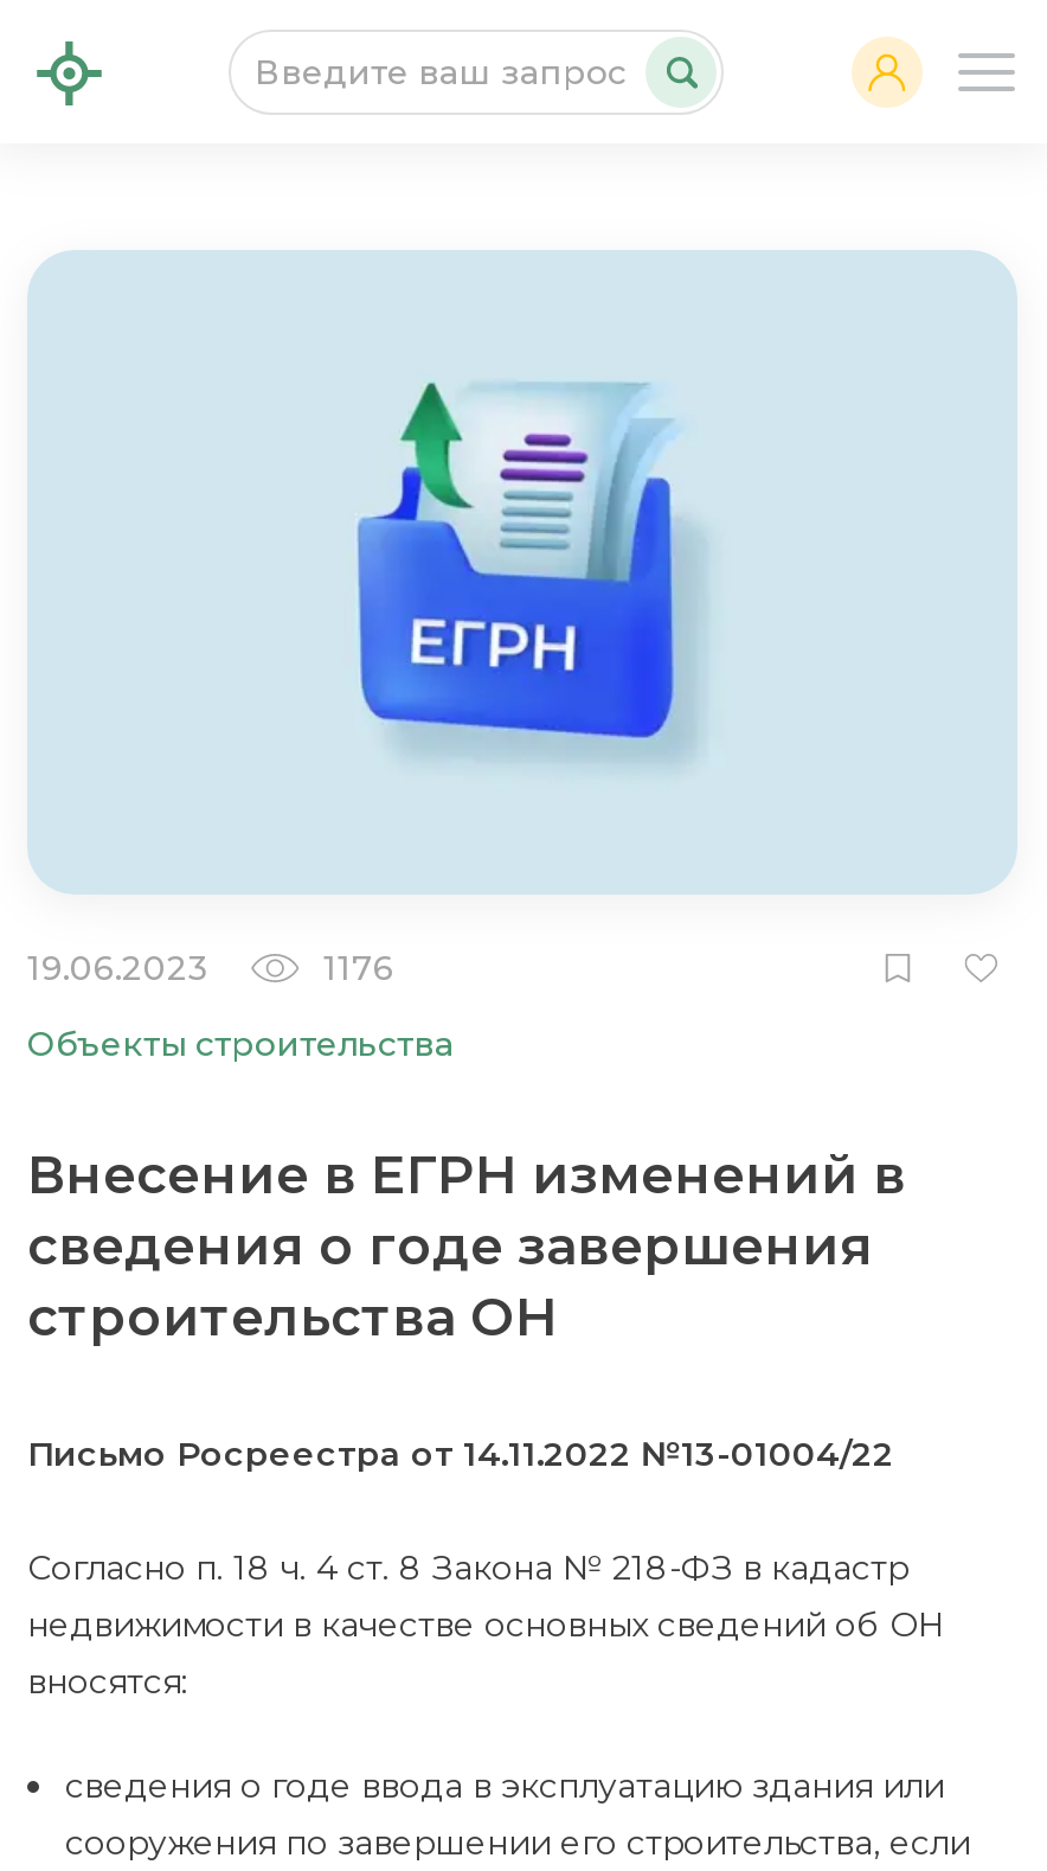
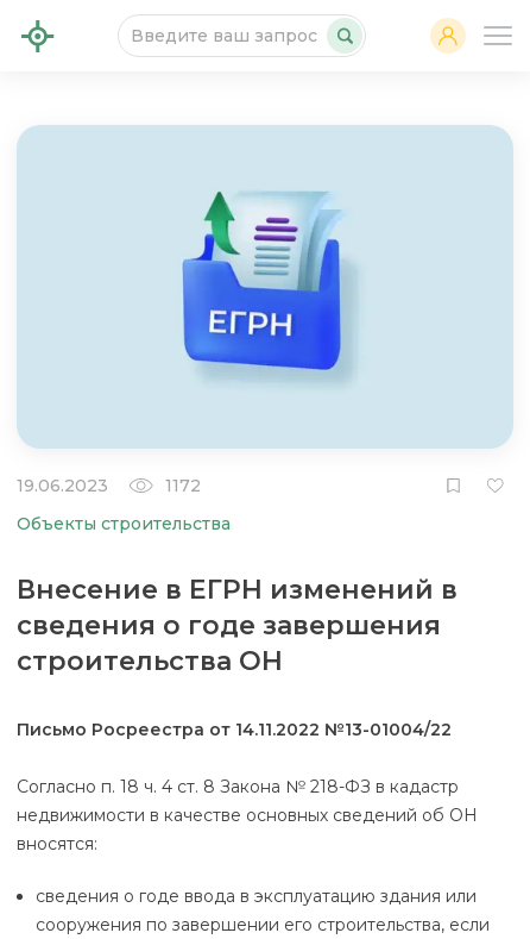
- 1176
+ 1172
